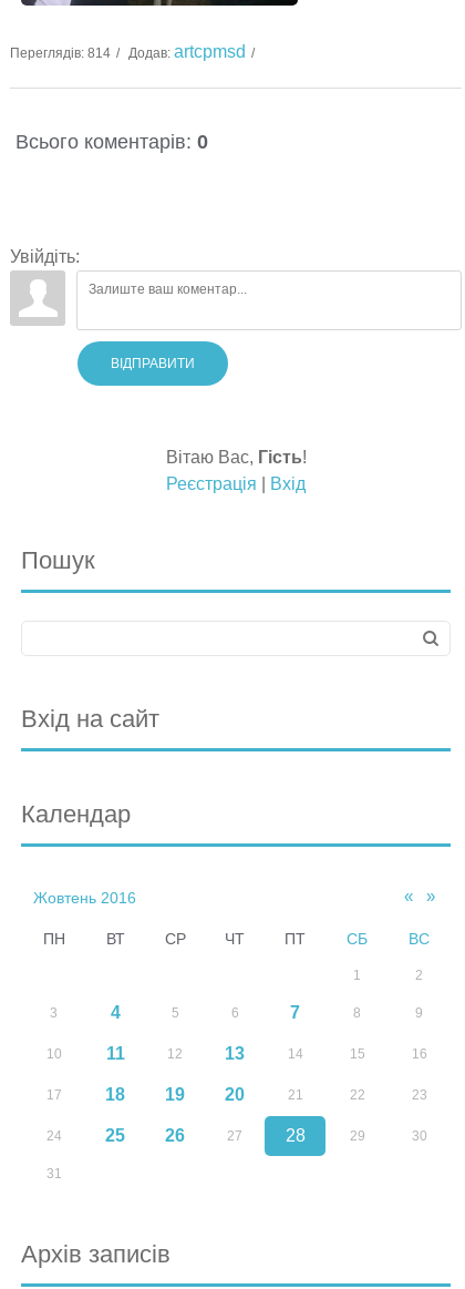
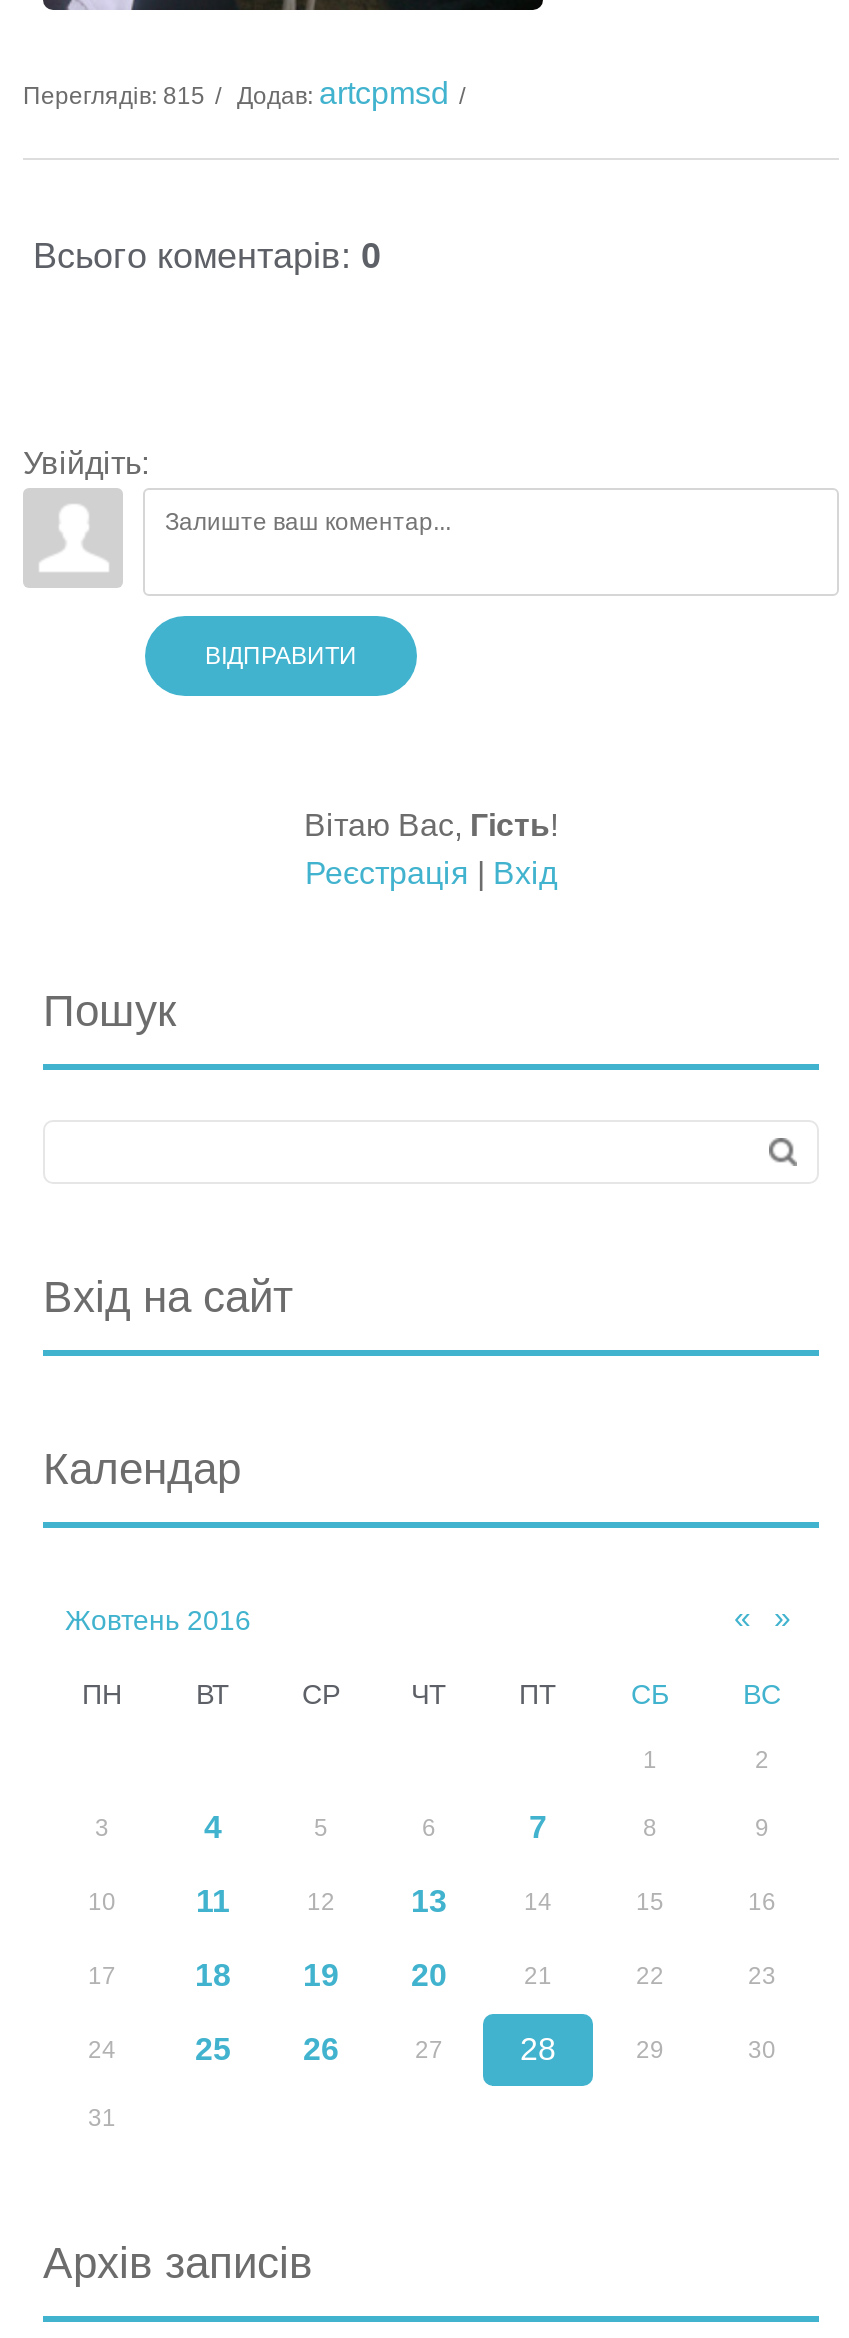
- Переглядів: 814
+ Переглядів: 815
